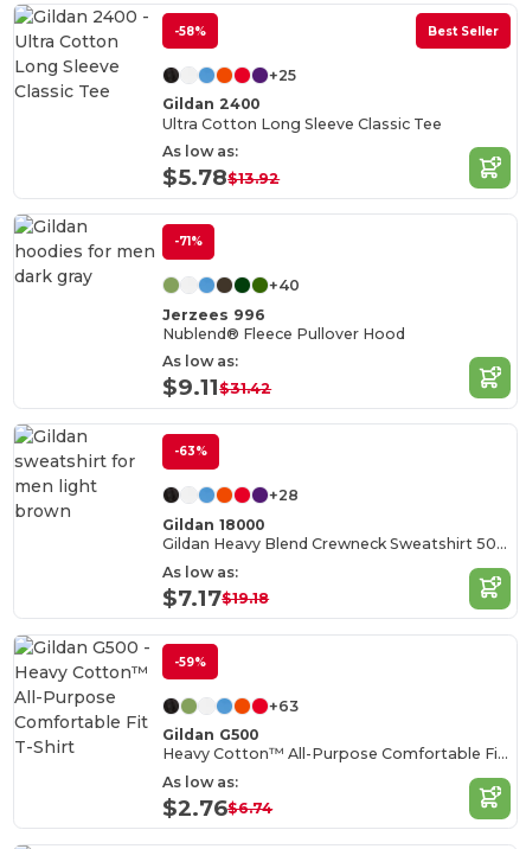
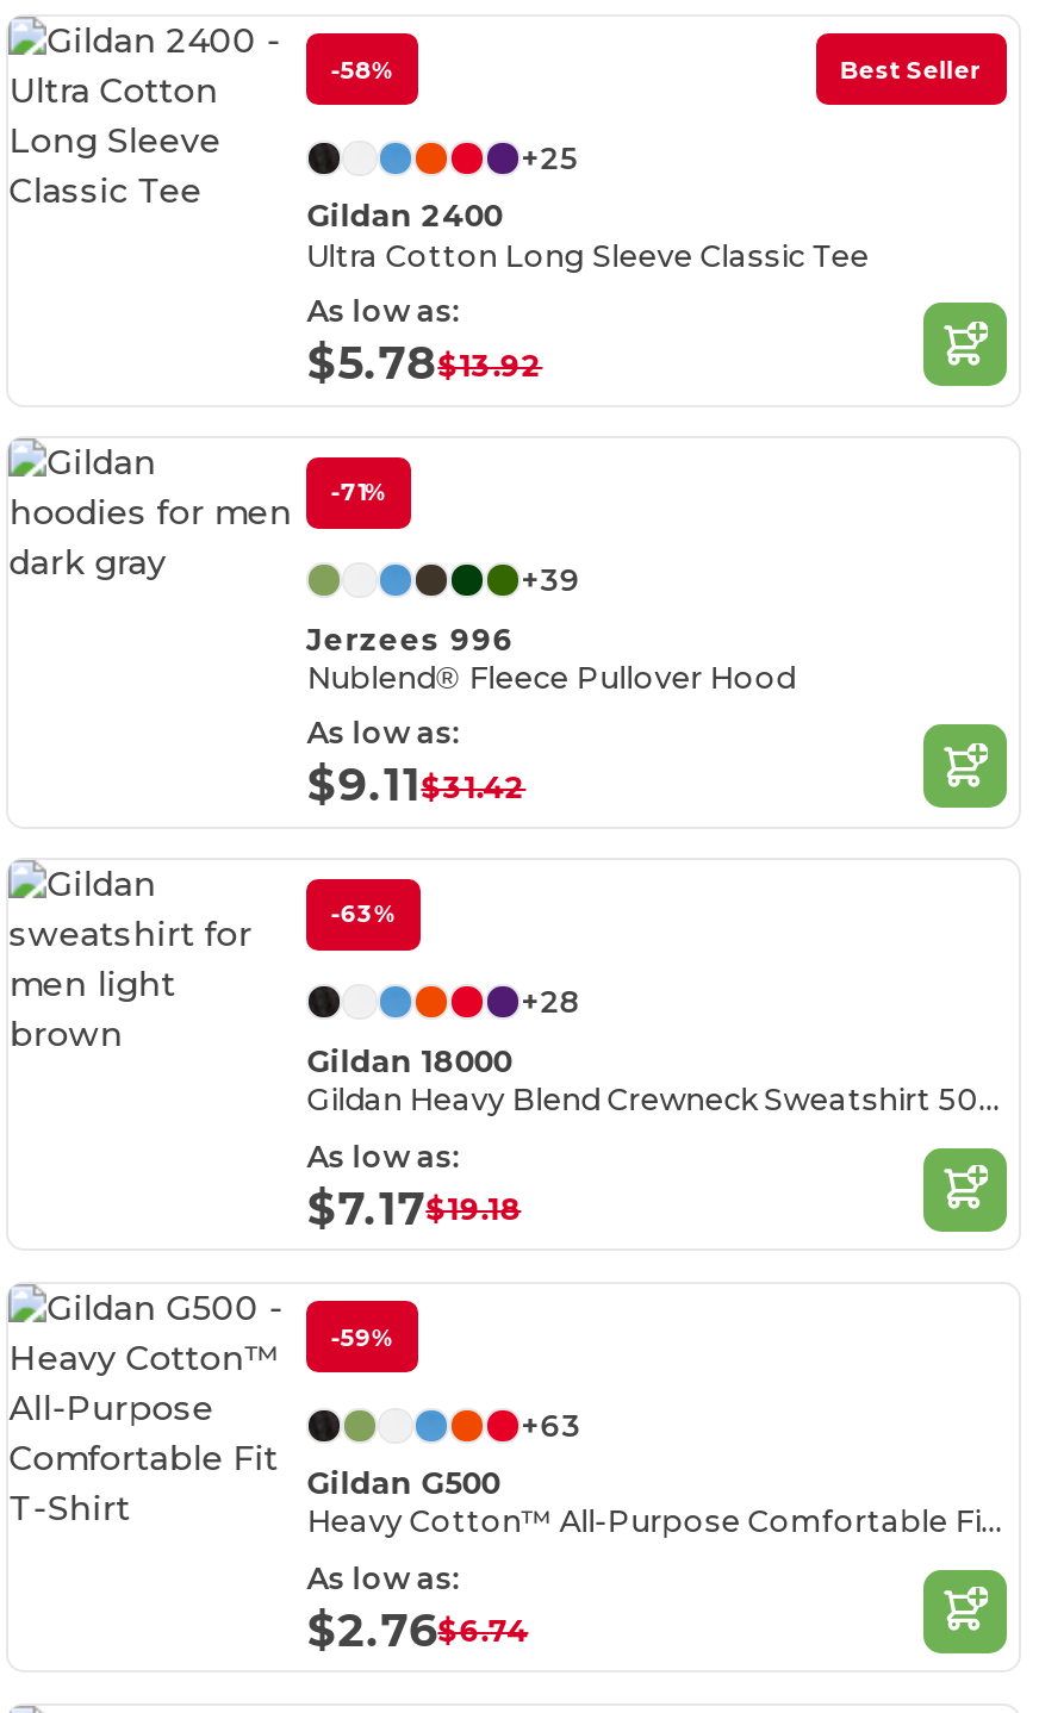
- +40
+ +39
